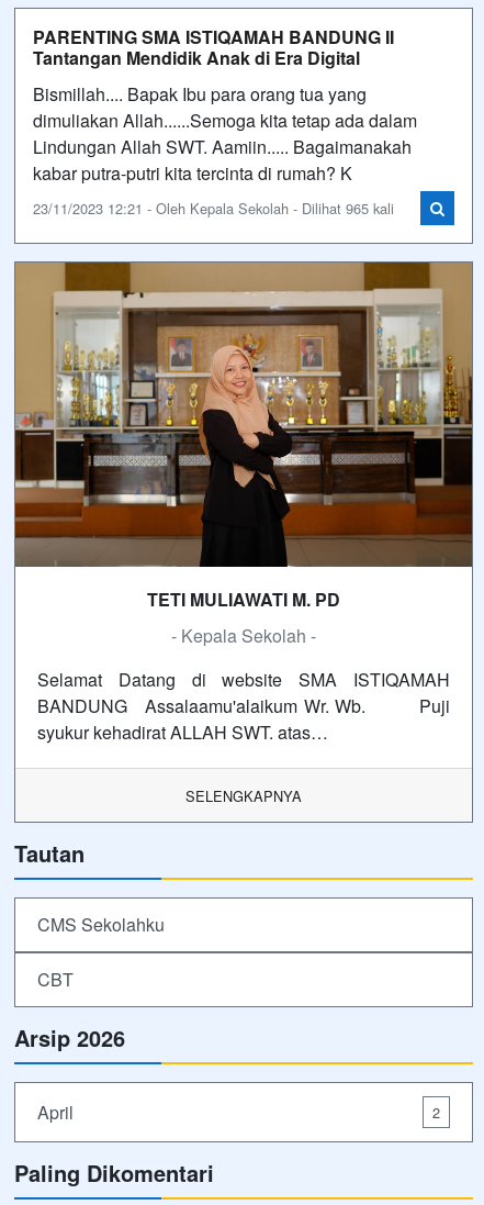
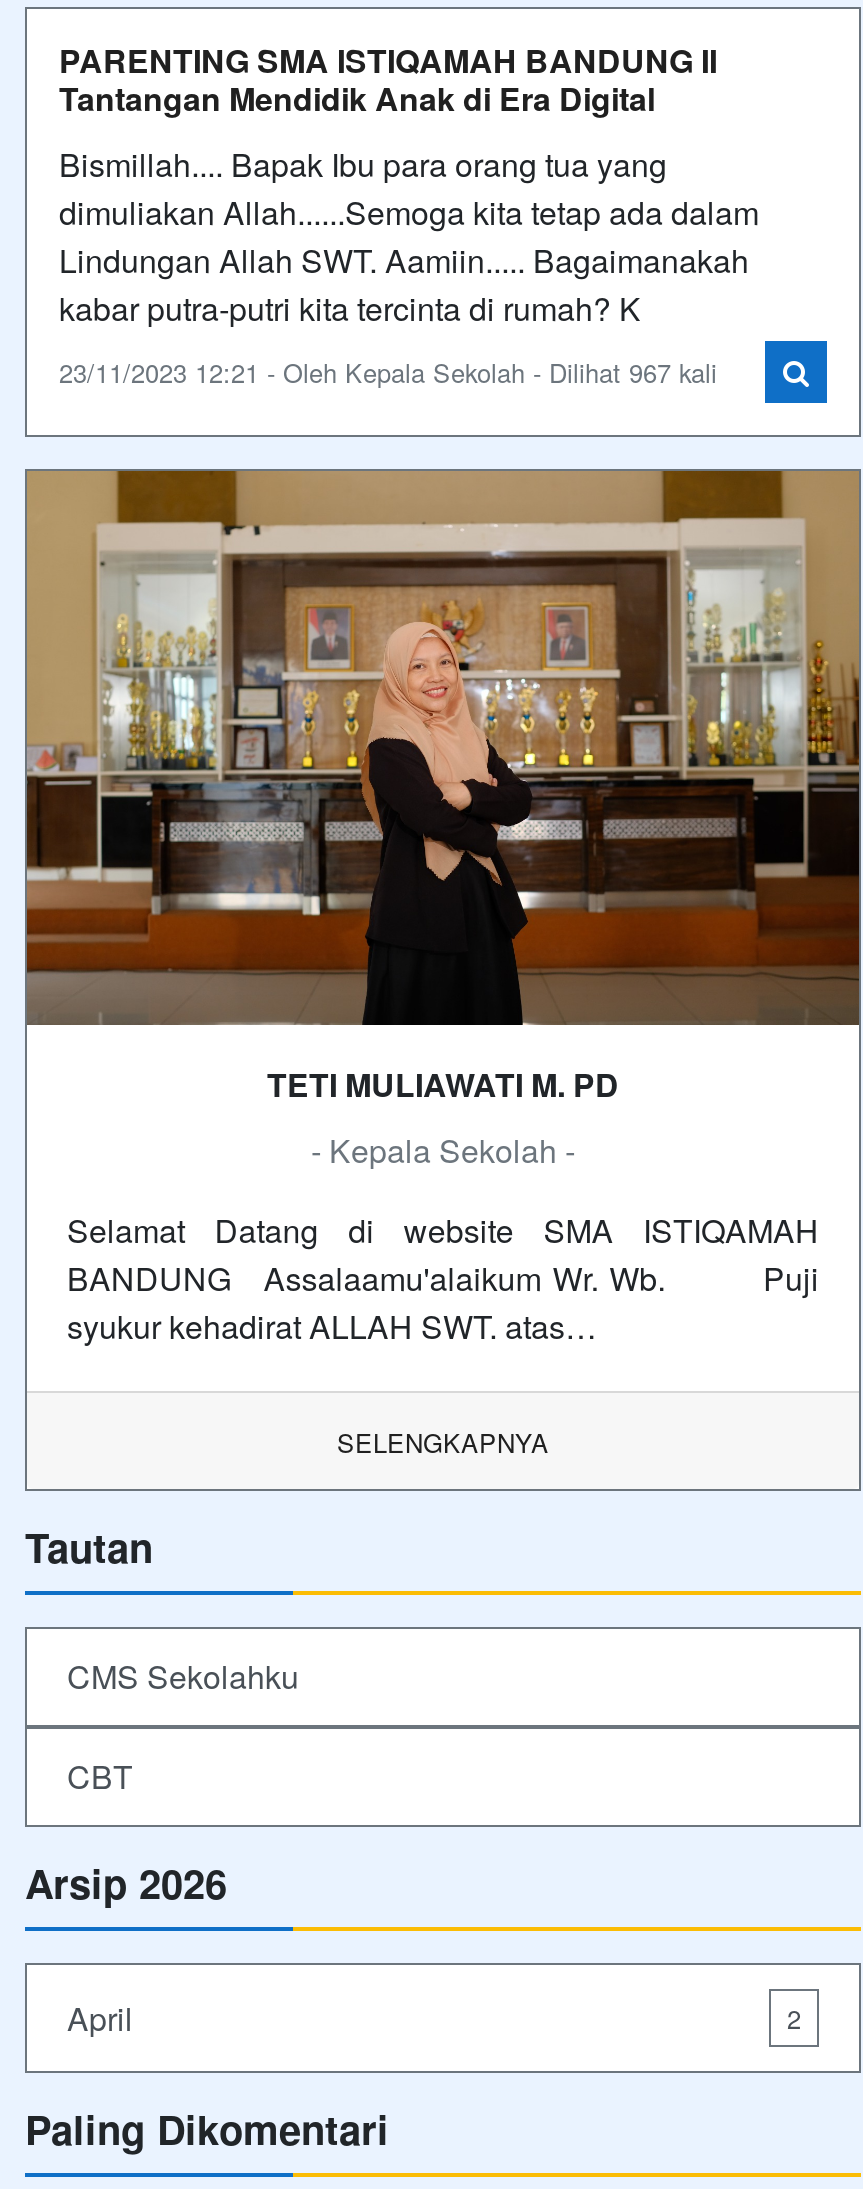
- 23/11/2023 12:21 - Oleh Kepala Sekolah - Dilihat 965 kali
+ 23/11/2023 12:21 - Oleh Kepala Sekolah - Dilihat 967 kali
